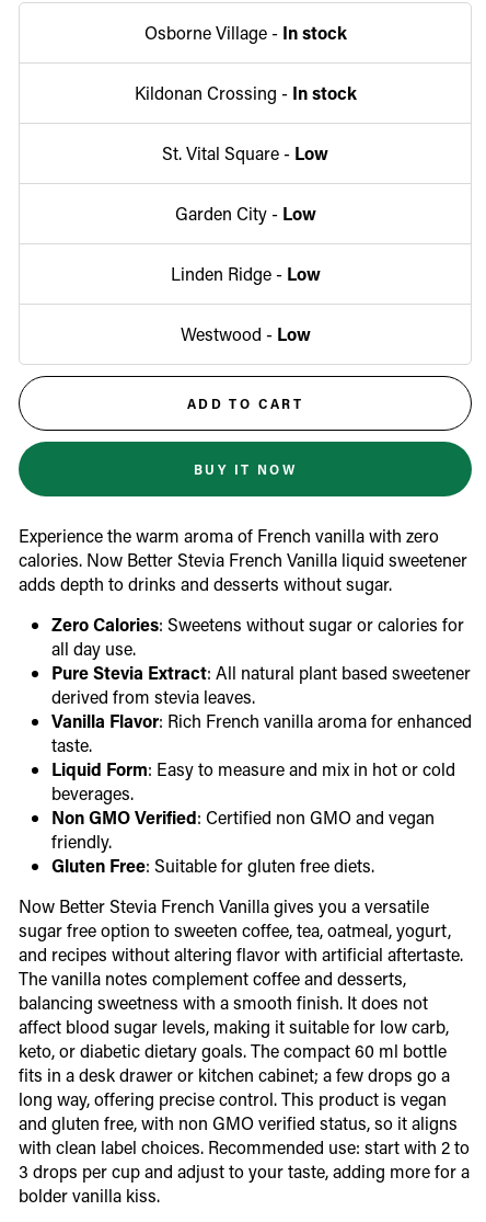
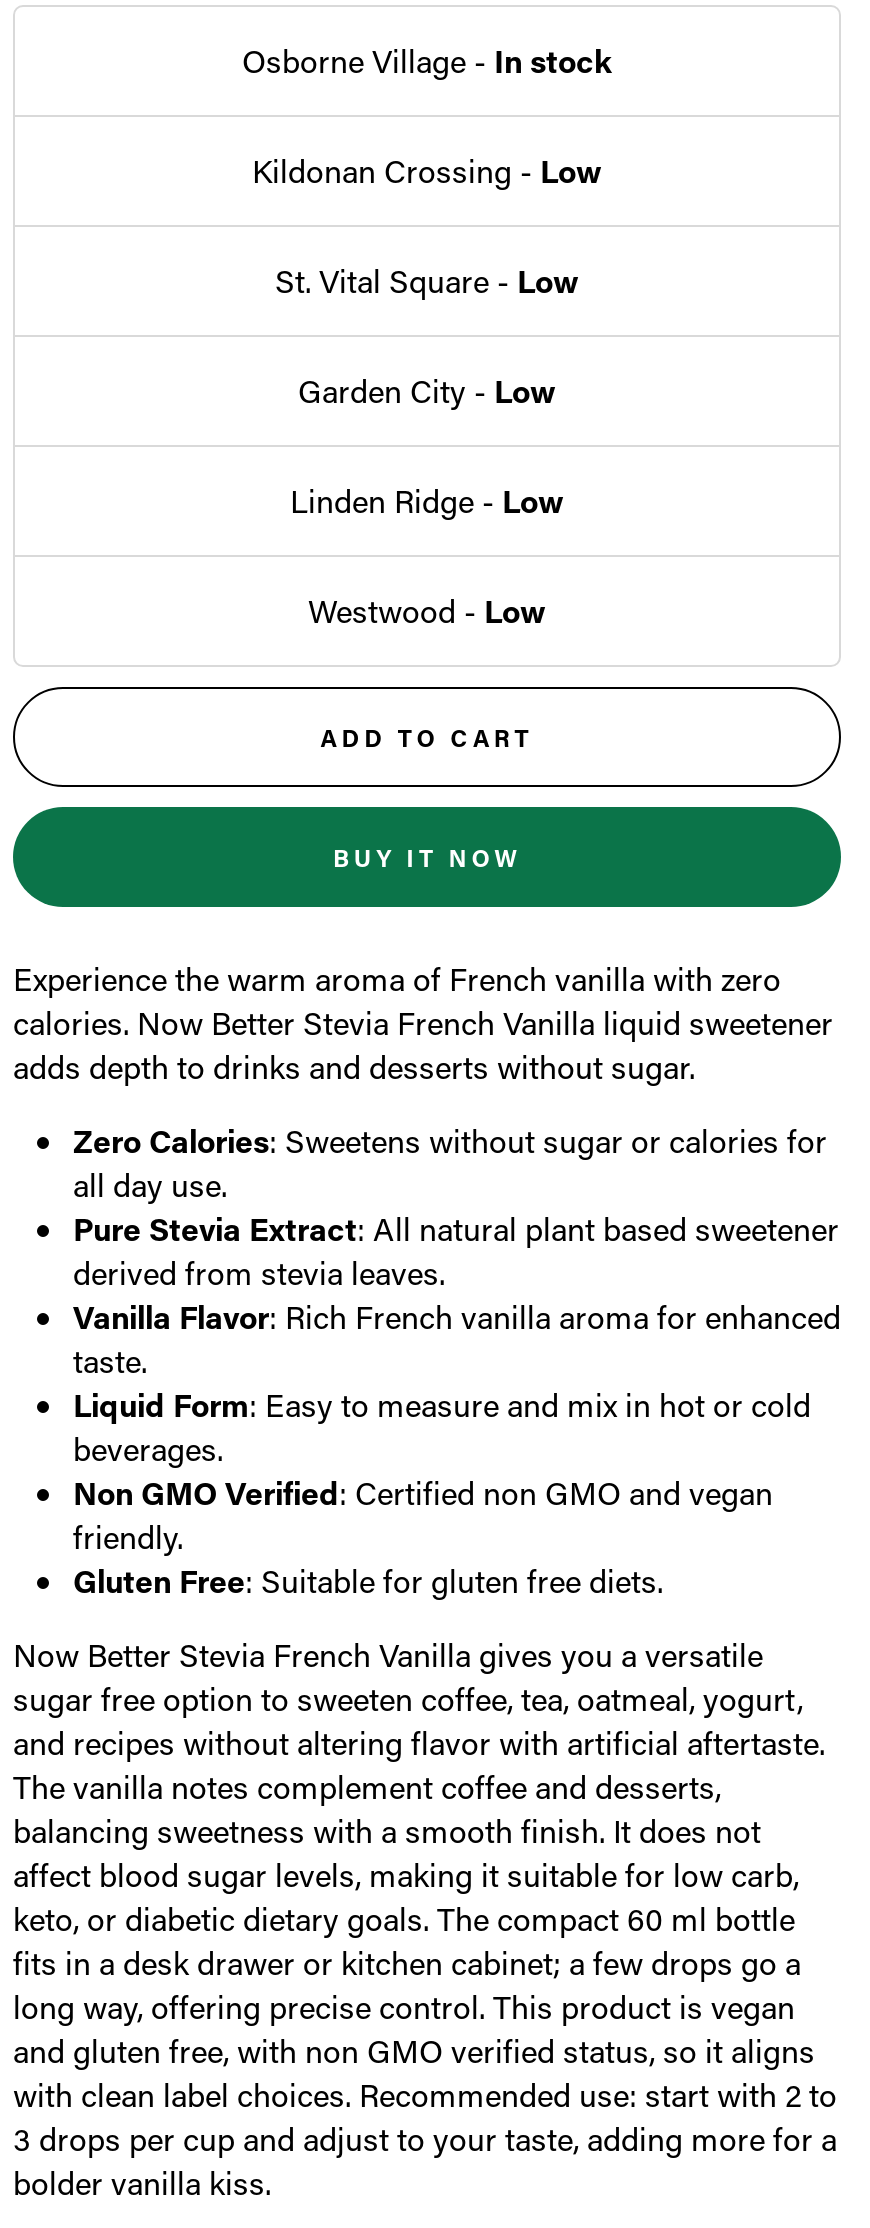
- Kildonan Crossing - In stock
+ Kildonan Crossing - Low
